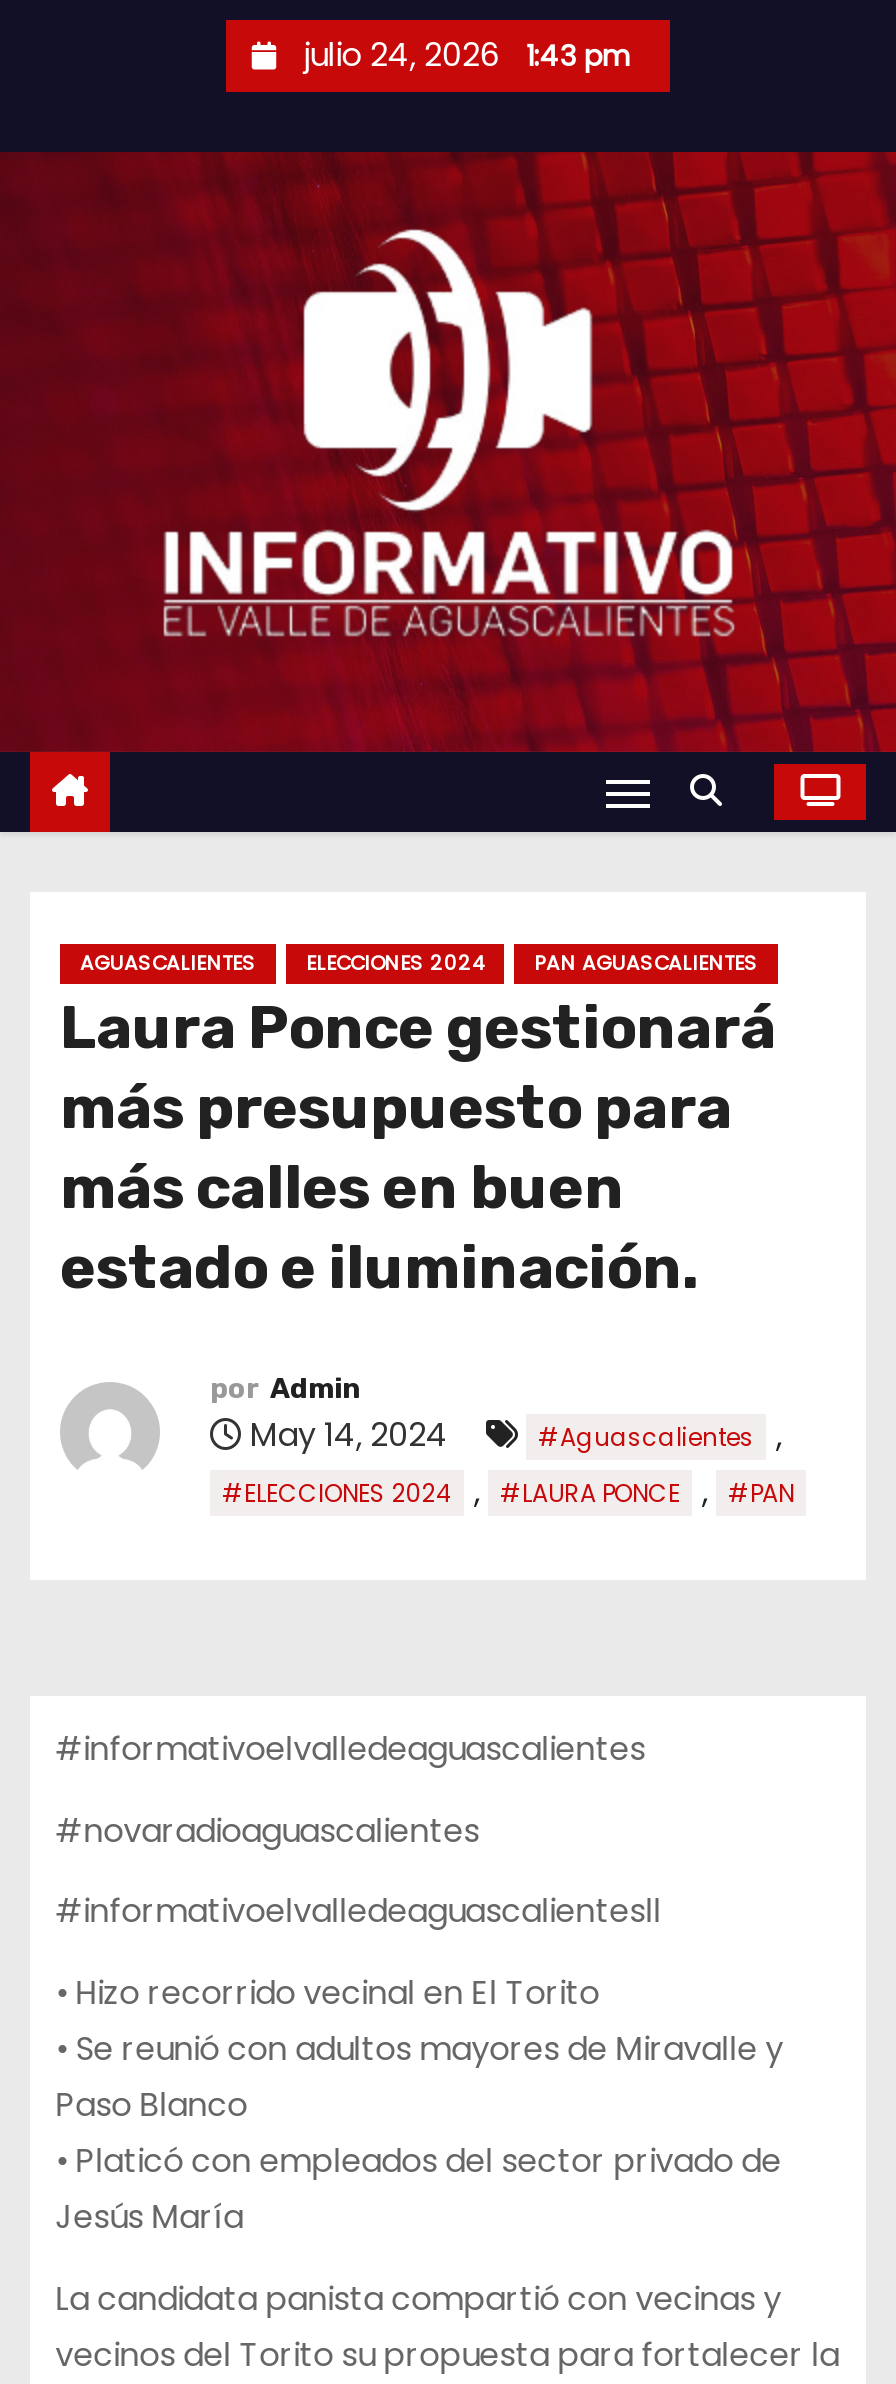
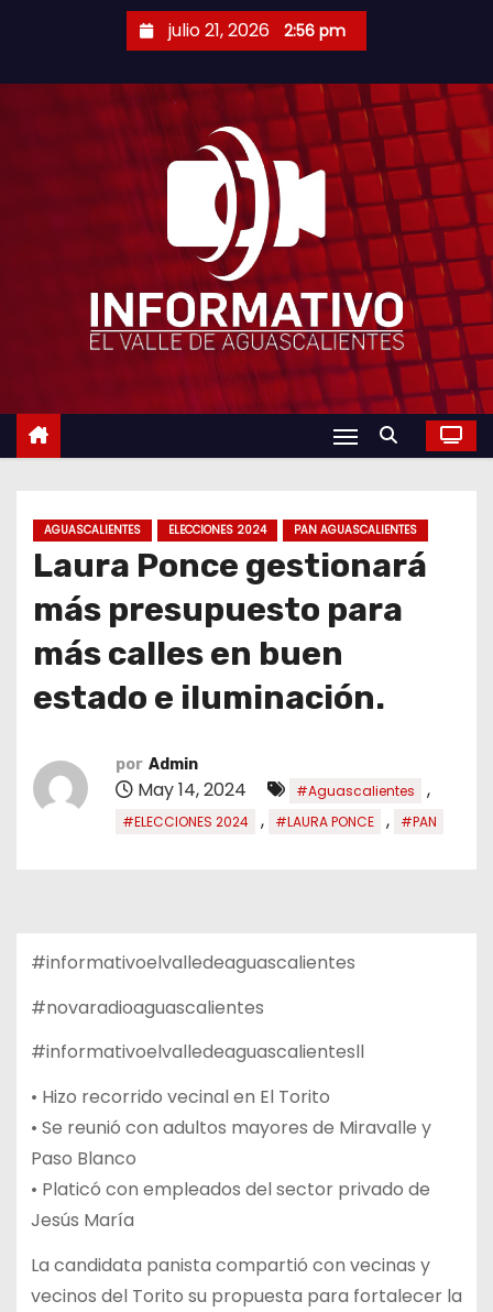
- julio 24, 2026 1:43 pm
+ julio 21, 2026 2:56 pm
